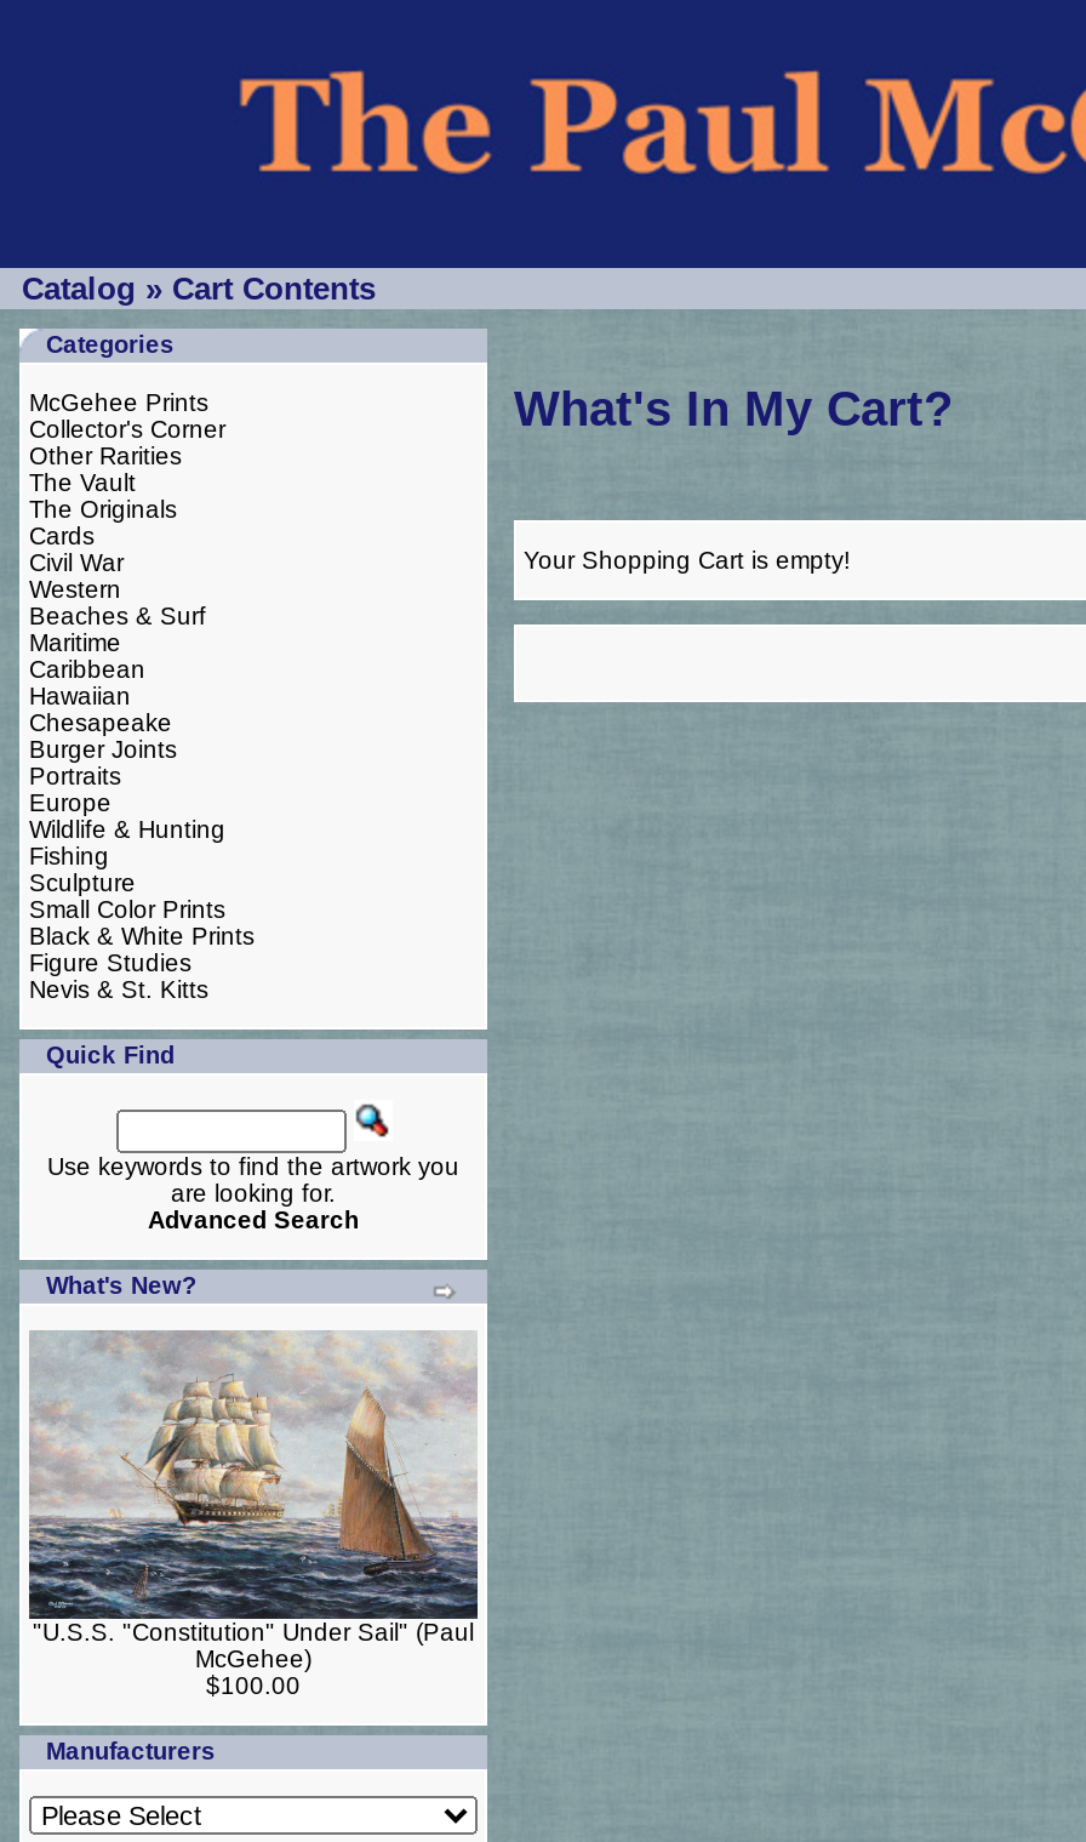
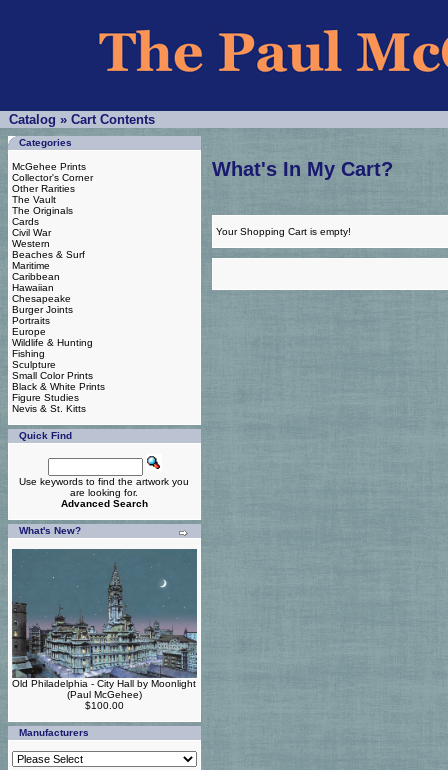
- [image]
- "U.S.S. "Constitution" Under Sail" (Paul
- McGehee)
+ [image]
+ Old Philadelphia - City Hall by Moonlight
+ (Paul McGehee)
